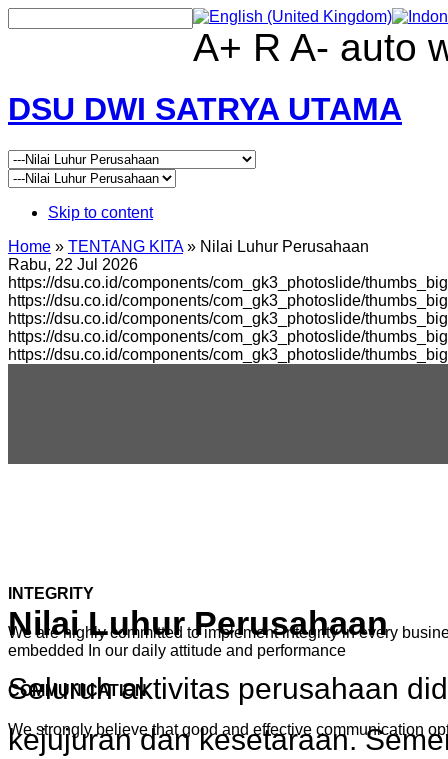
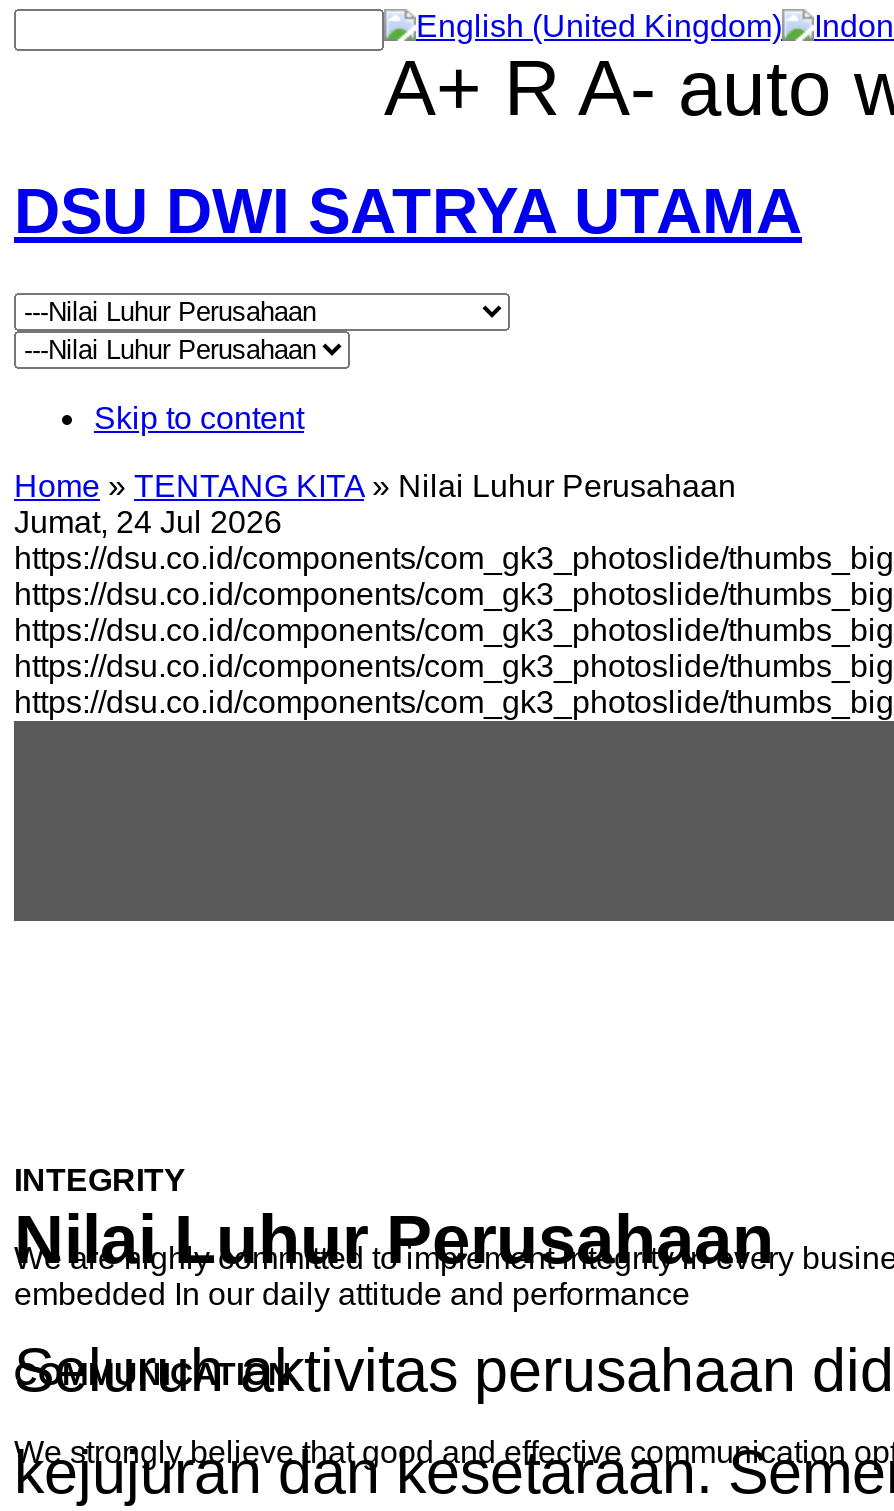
- Rabu, 22 Jul 2026
+ Jumat, 24 Jul 2026
